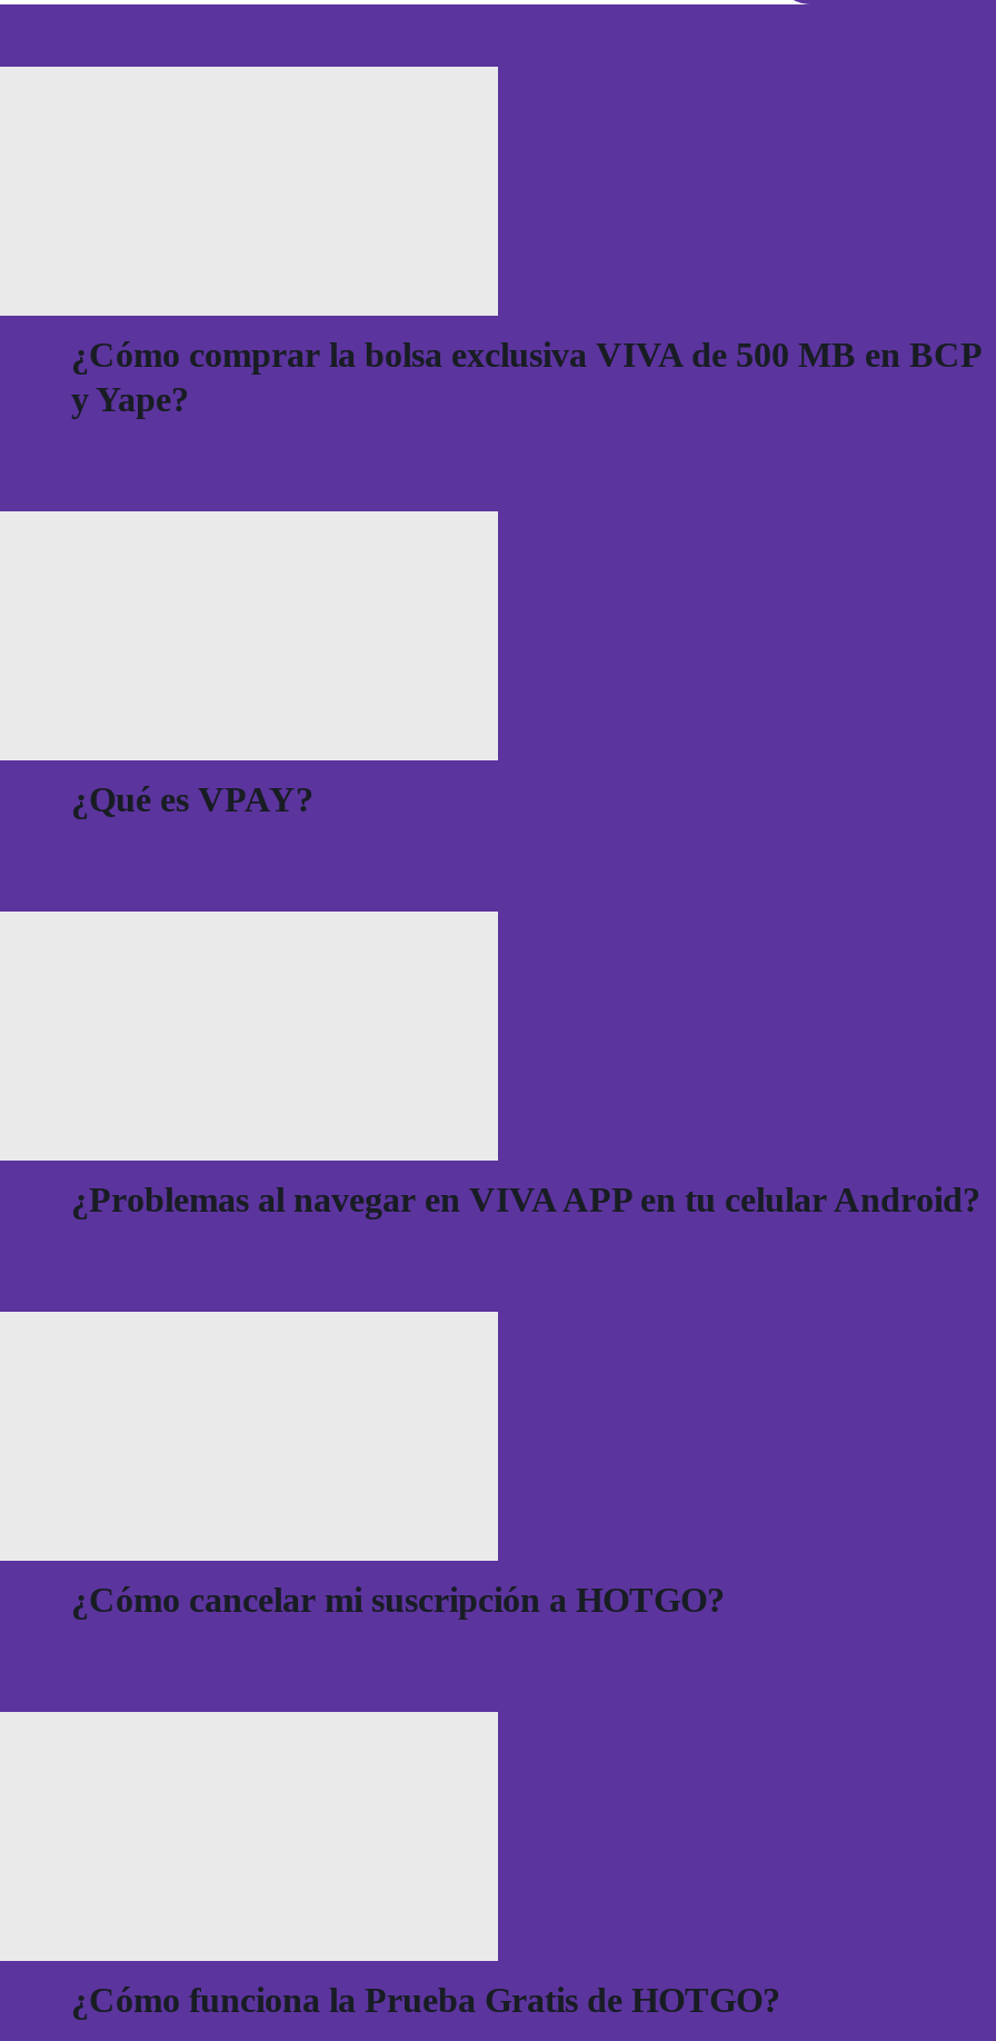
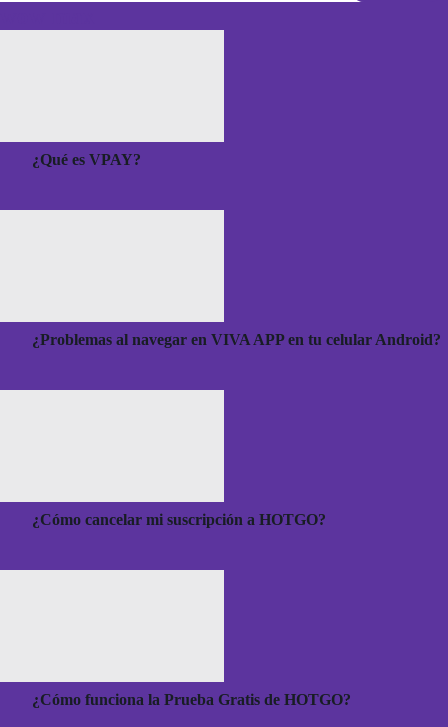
- ¿Cómo comprar la bolsa exclusiva VIVA de 500 MB en BCP
- y Yape?
